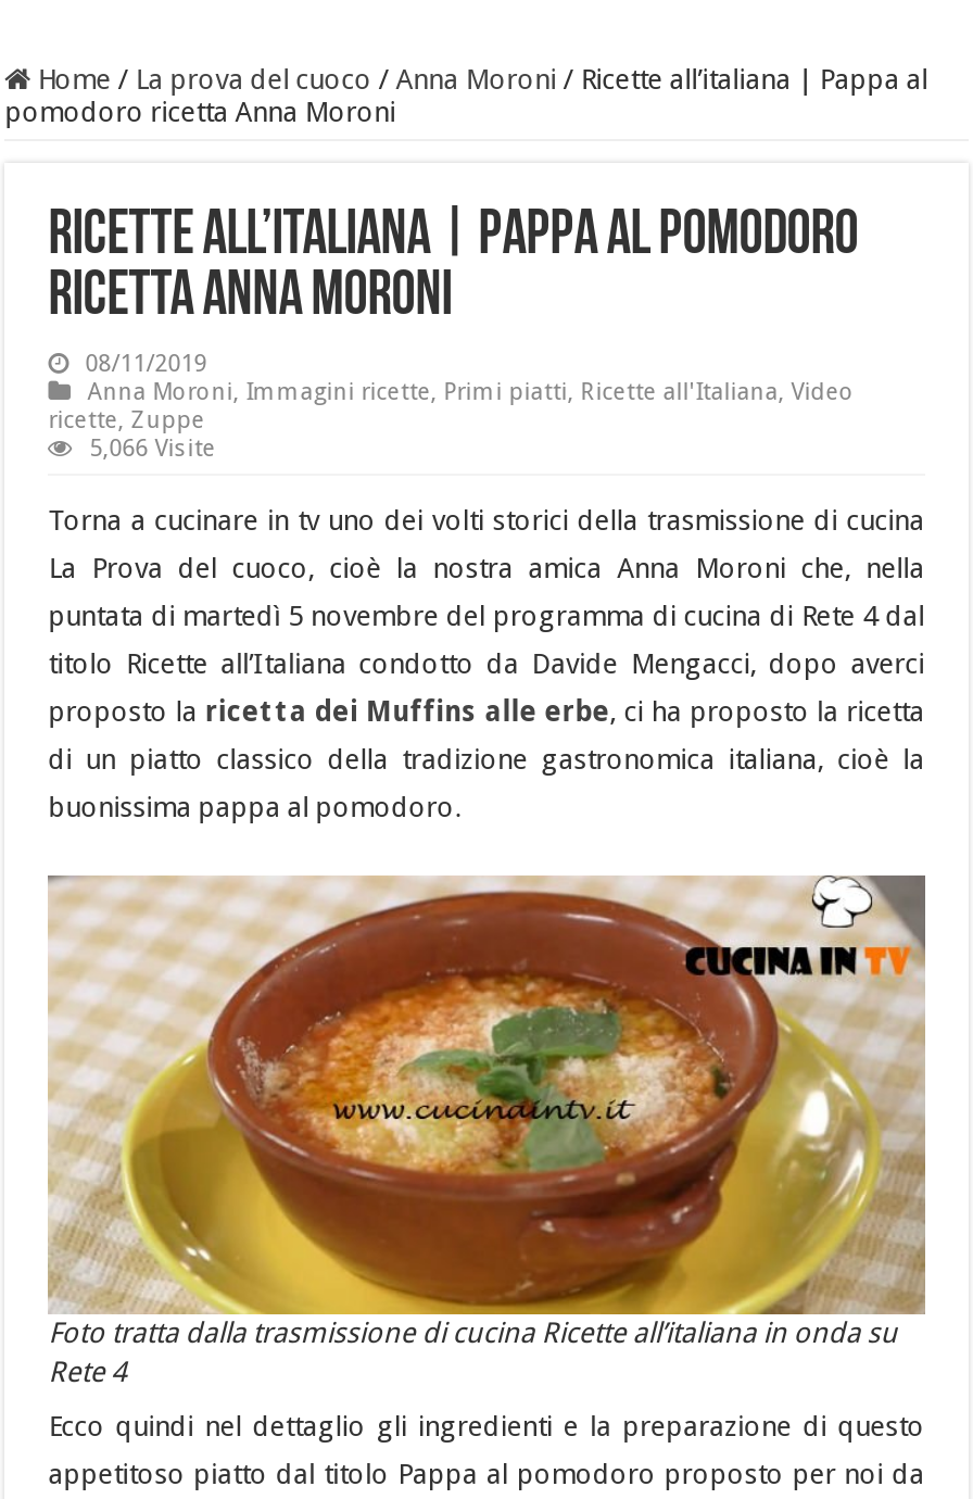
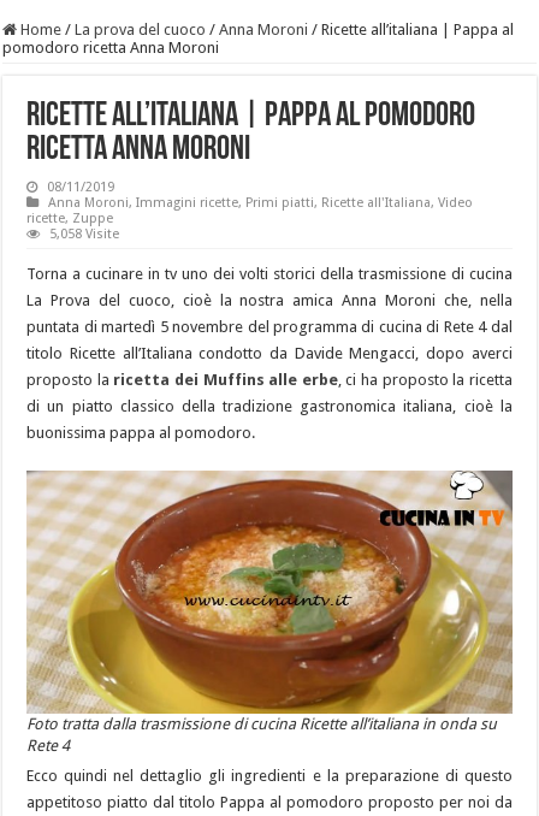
- 5,066 Visite
+ 5,058 Visite
